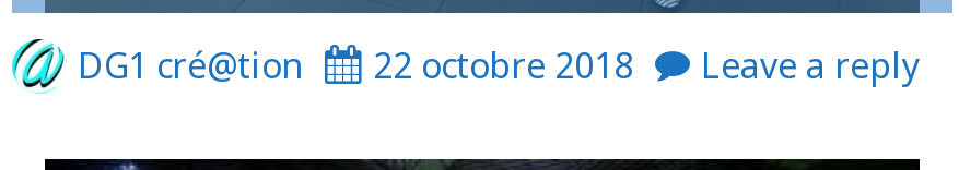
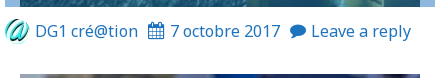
- DG1 cré@tion 22 octobre 2018 Leave a reply
+ DG1 cré@tion 7 octobre 2017 Leave a reply
